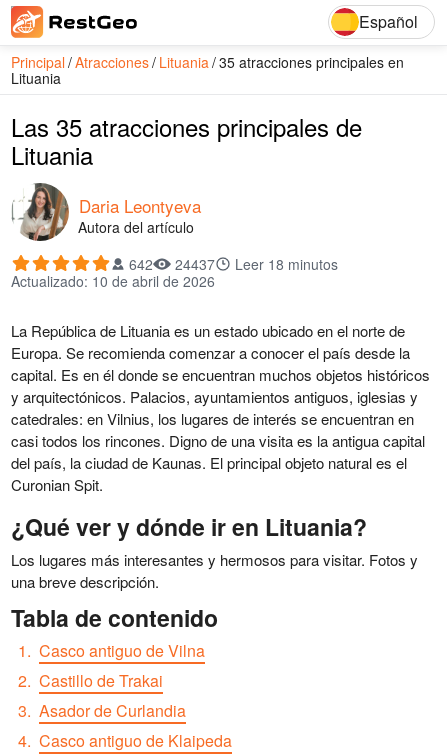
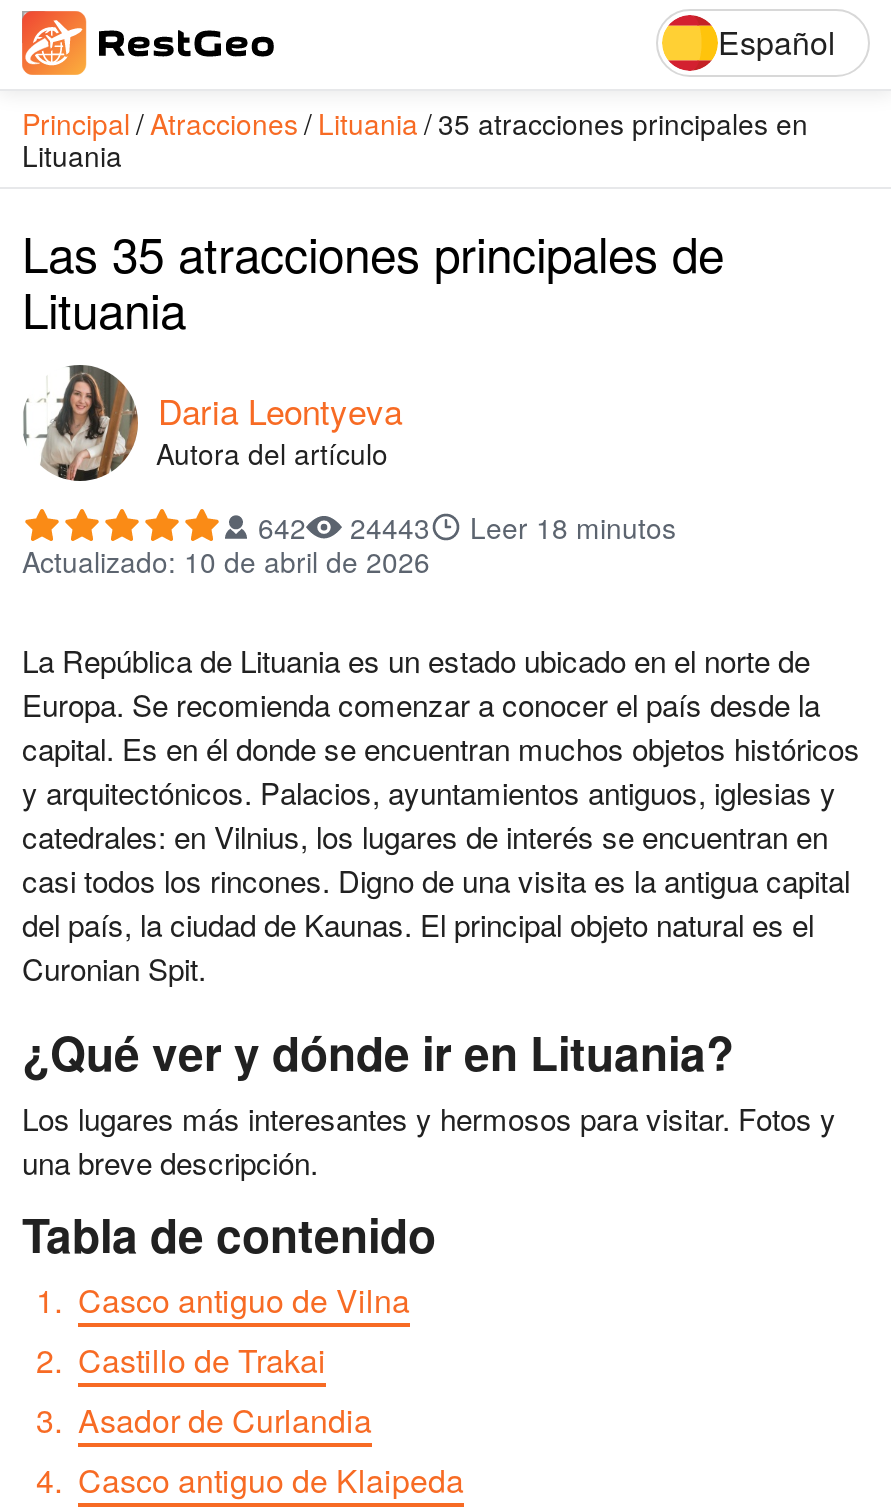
- 642 24437 Leer 18 minutos
+ 642 24443 Leer 18 minutos
